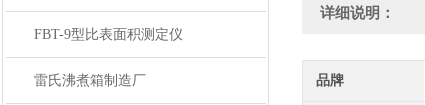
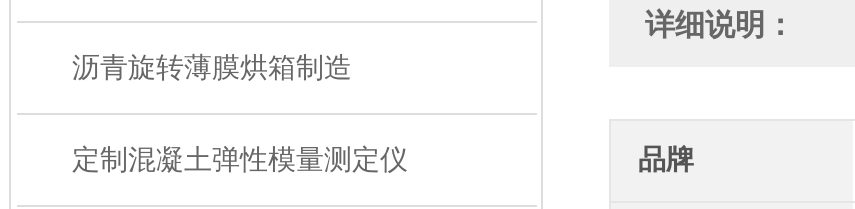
- FBT-9型比表面积测定仪
+ 沥青旋转薄膜烘箱制造

- 雷氏沸煮箱制造厂
+ 定制混凝土弹性模量测定仪
